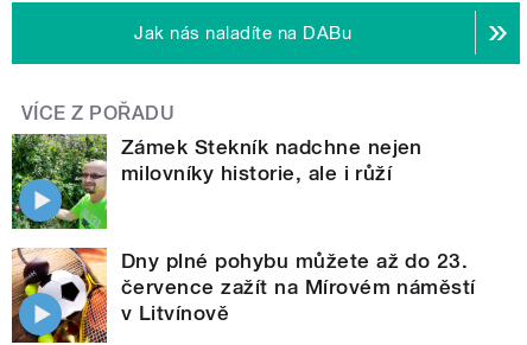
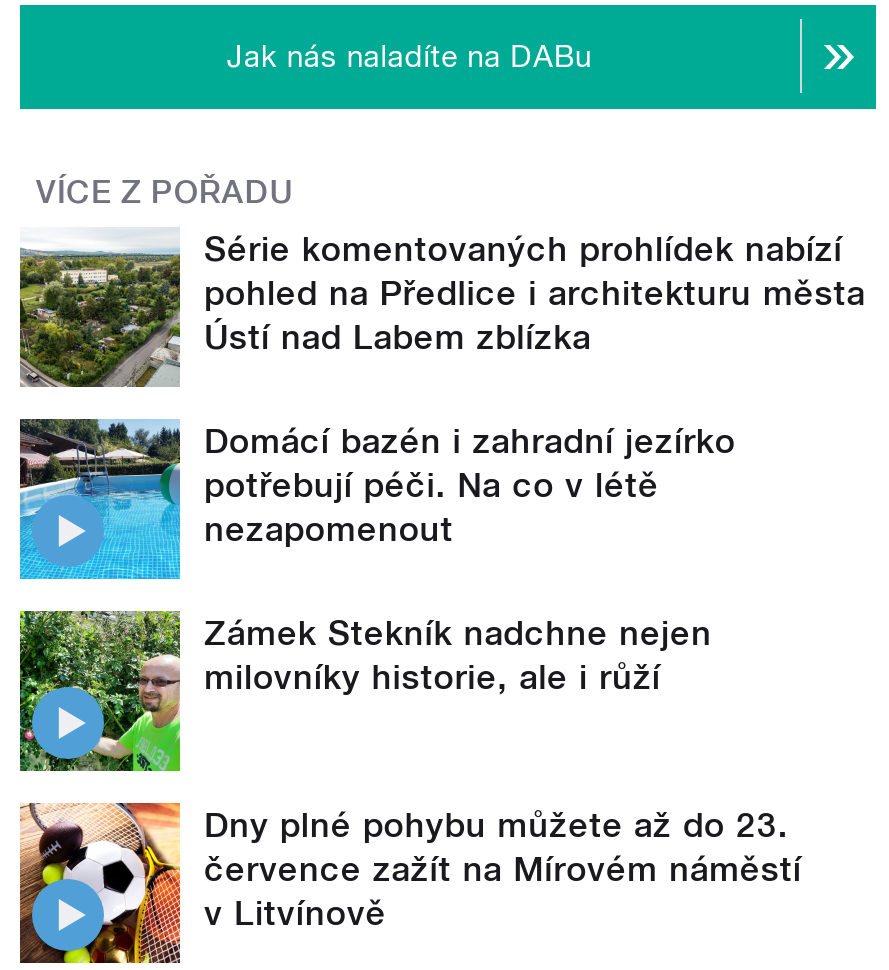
+ [image]

+ [image]
+ Série komentovaných prohlídek nabízí
+ pohled na Předlice i architekturu města
+ Ústí nad Labem zblízka
+ Domácí bazén i zahradní jezírko
+ potřebují péči. Na co v létě
+ nezapomenout
